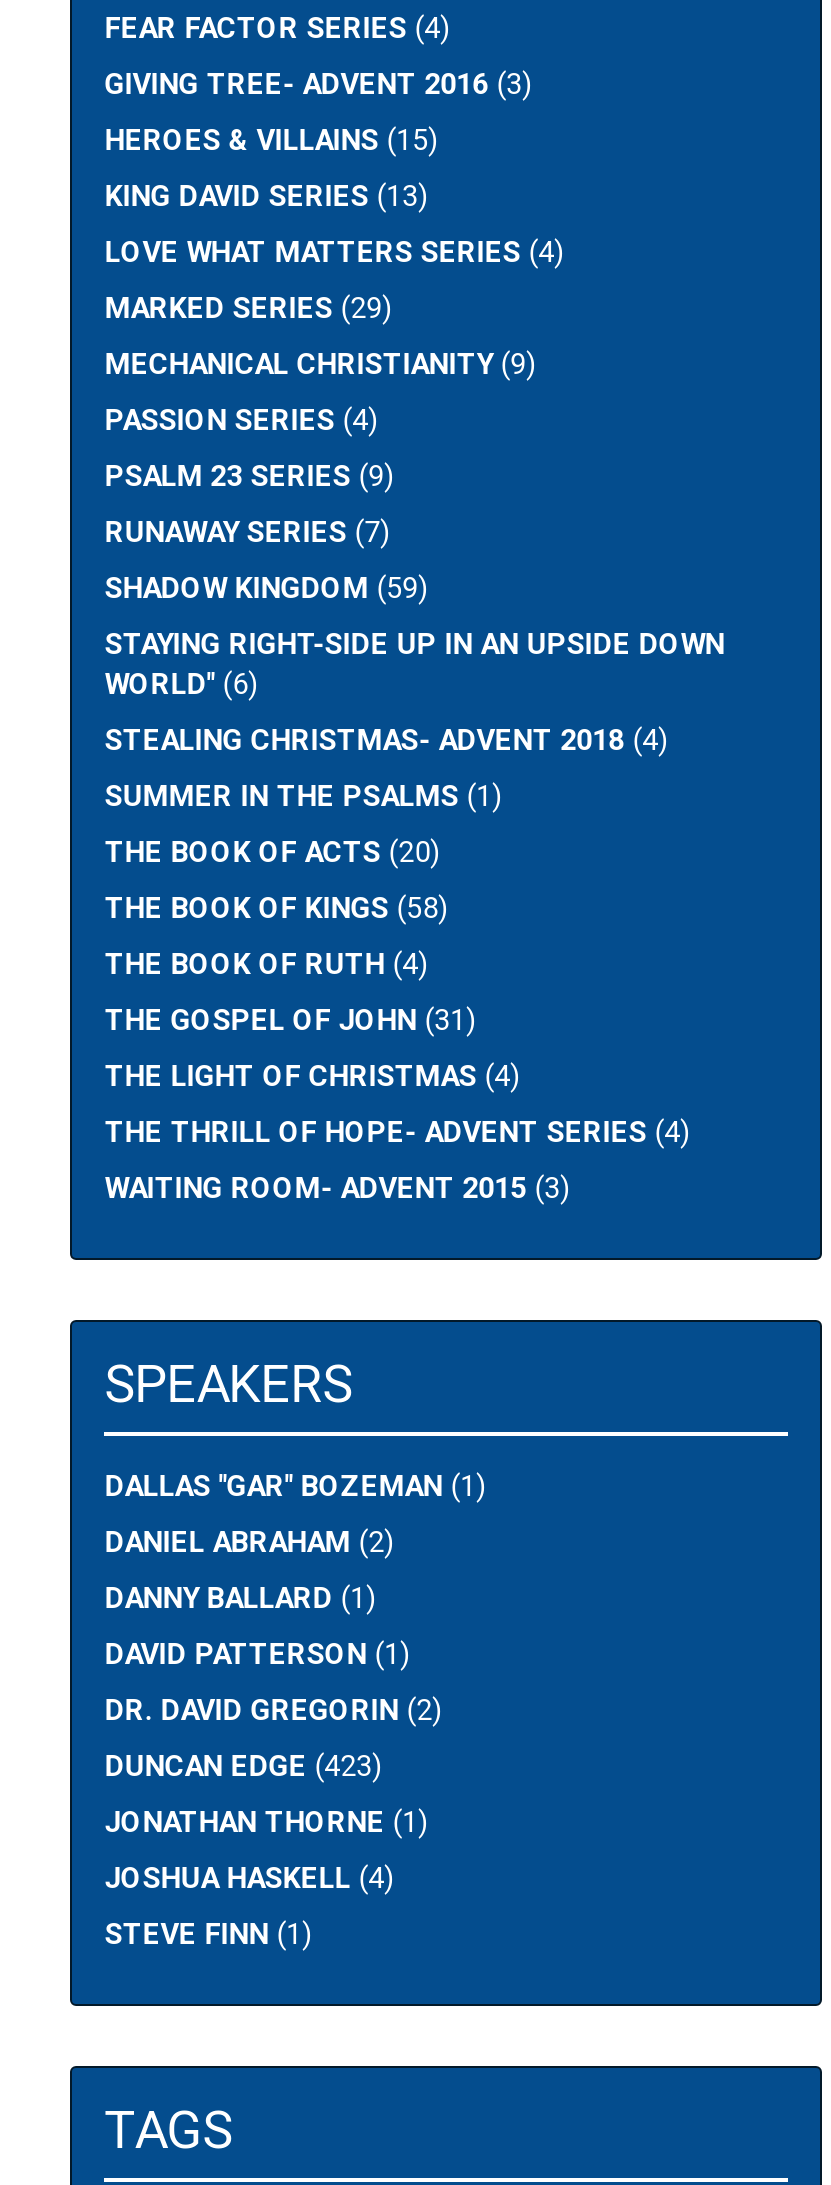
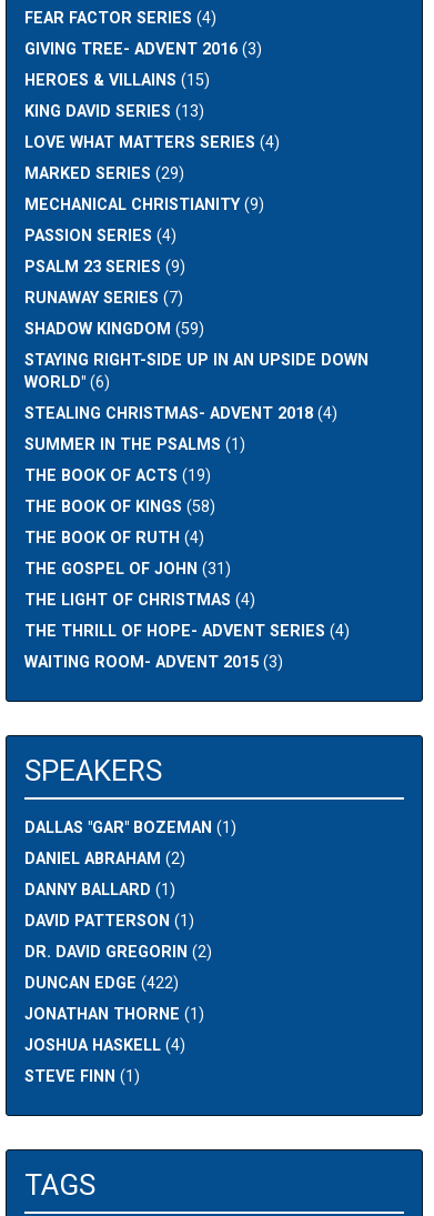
- THE BOOK OF ACTS (20)
+ THE BOOK OF ACTS (19)

- DUNCAN EDGE (423)
+ DUNCAN EDGE (422)
